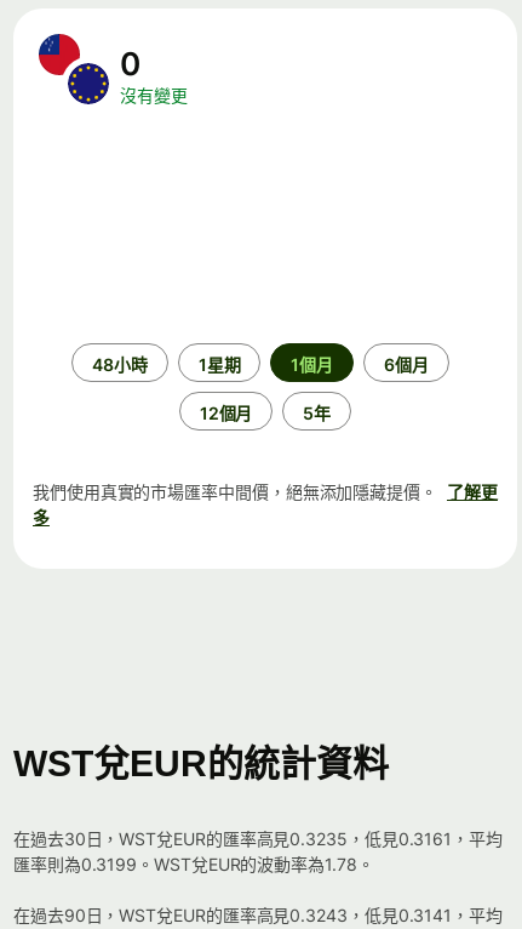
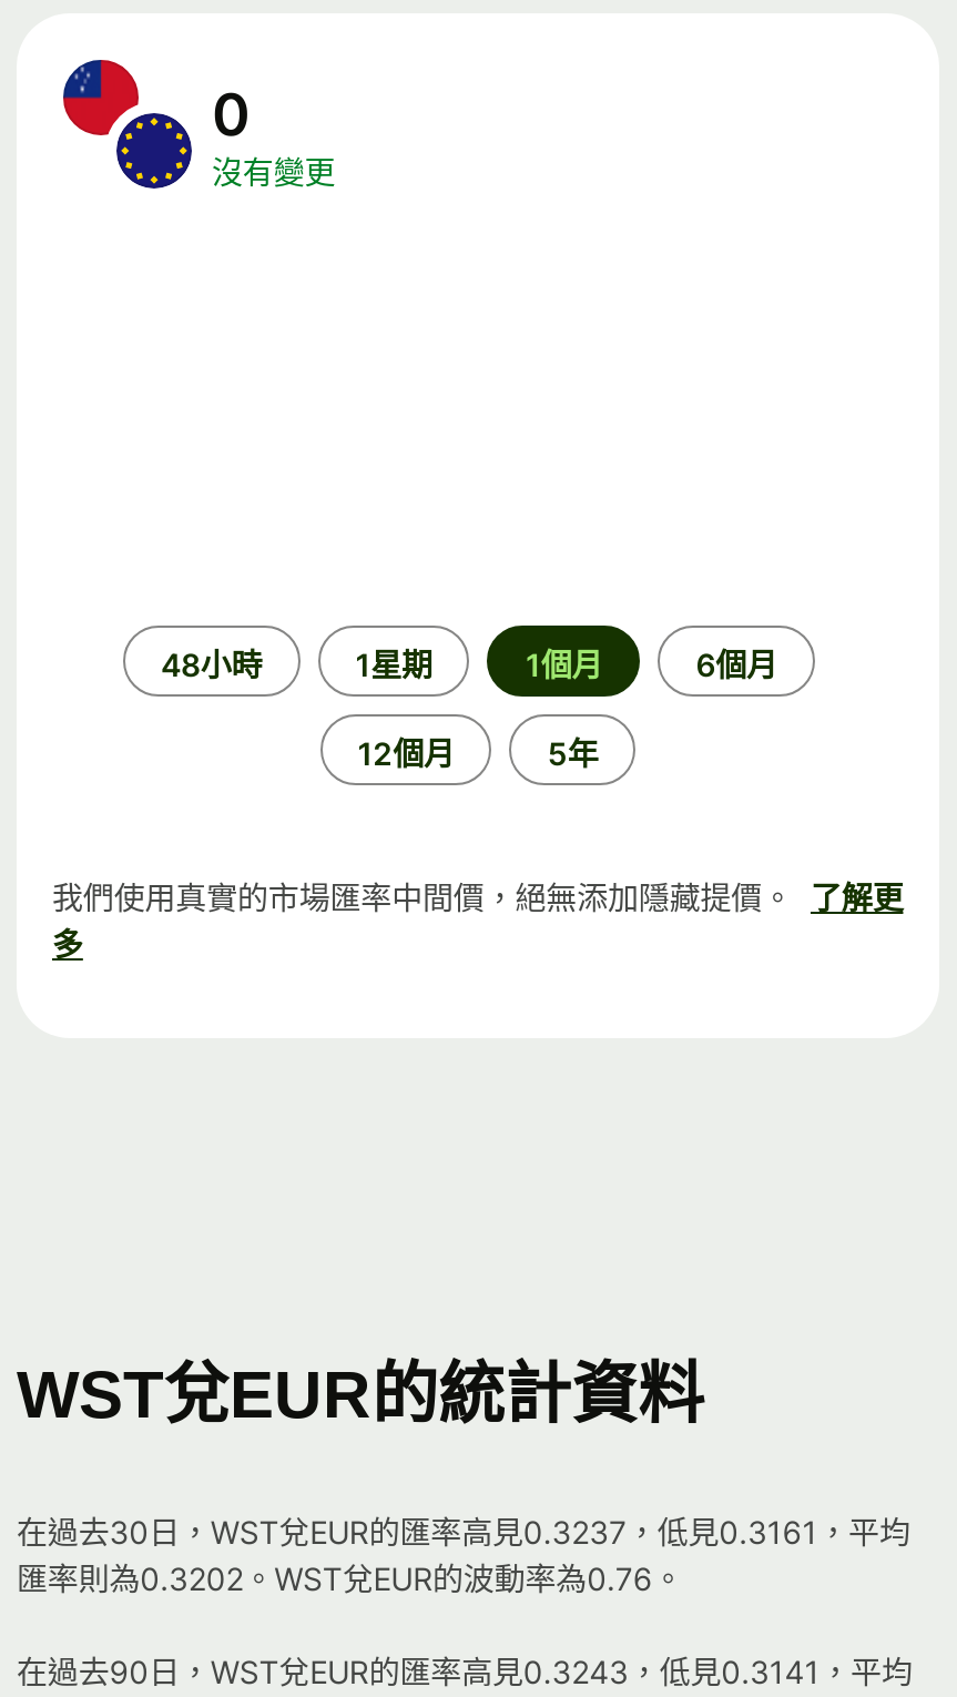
- 在過去30日，WST兌EUR的匯率高見0.3235，低見0.3161，平均
+ 在過去30日，WST兌EUR的匯率高見0.3237，低見0.3161，平均

- 匯率則為0.3199。WST兌EUR的波動率為1.78。
+ 匯率則為0.3202。WST兌EUR的波動率為0.76。
